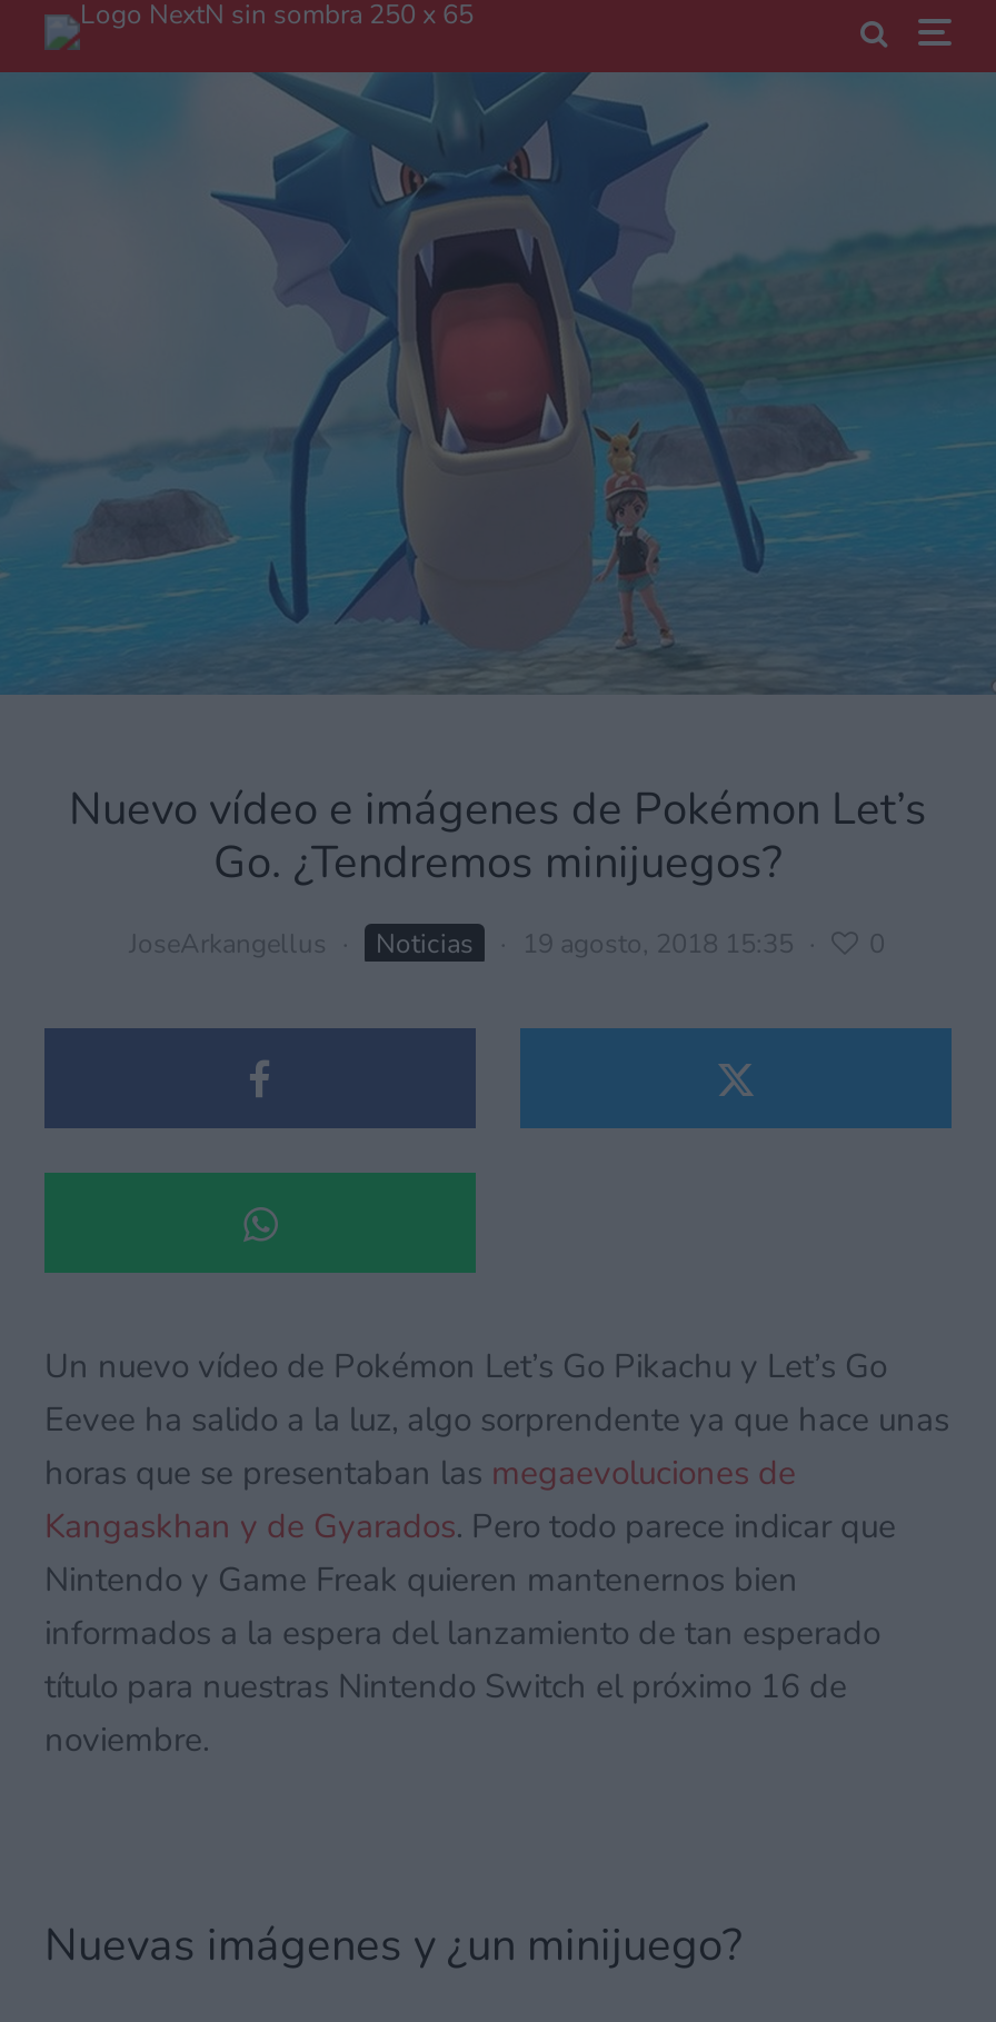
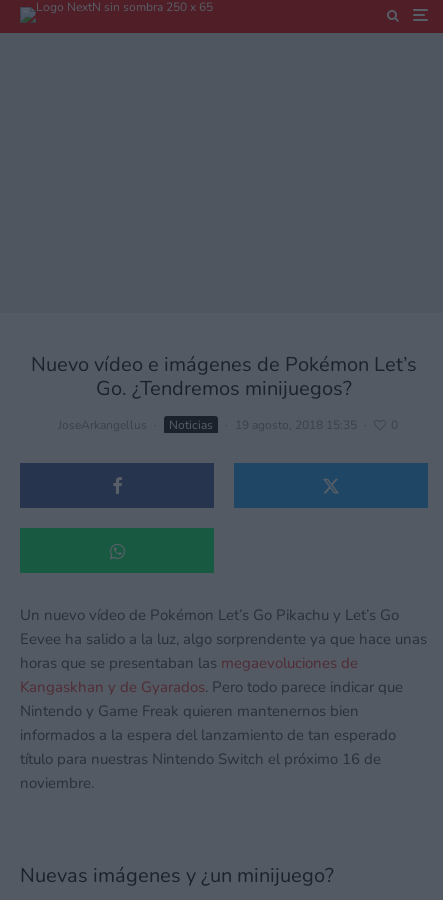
- [image]
